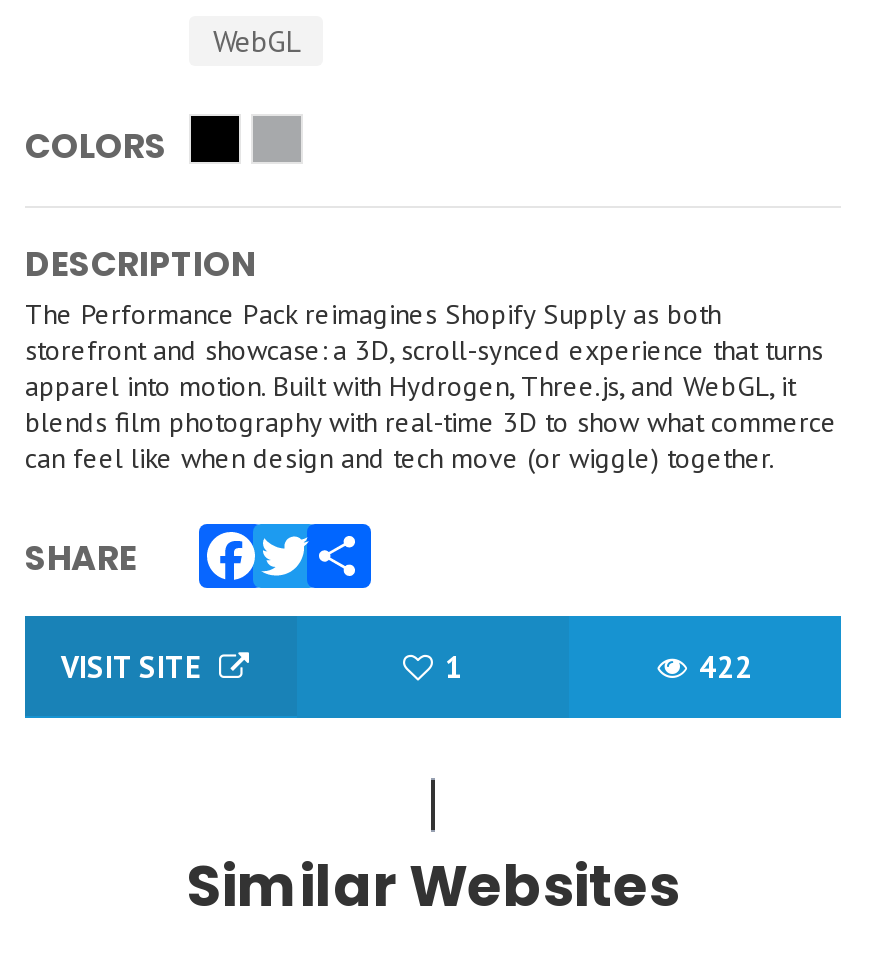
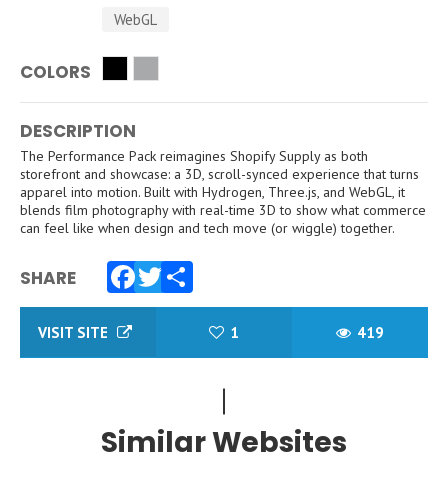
- 422
+ 419
